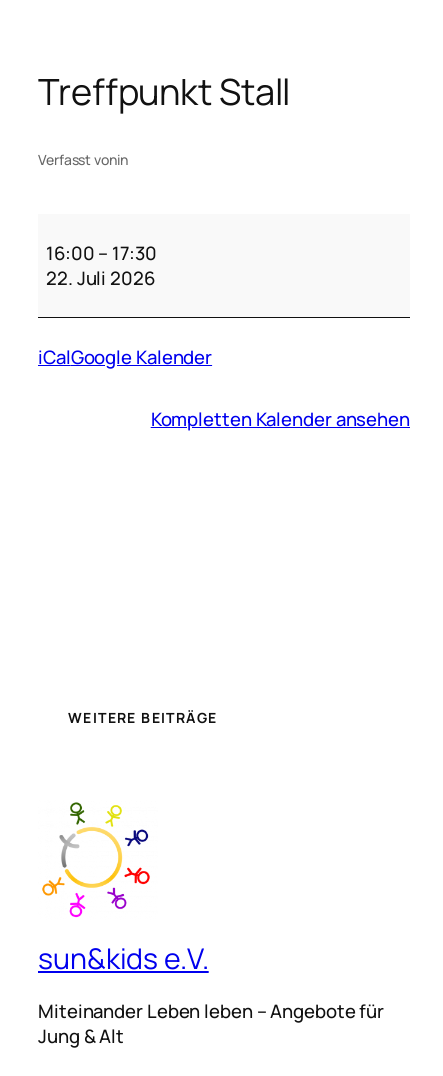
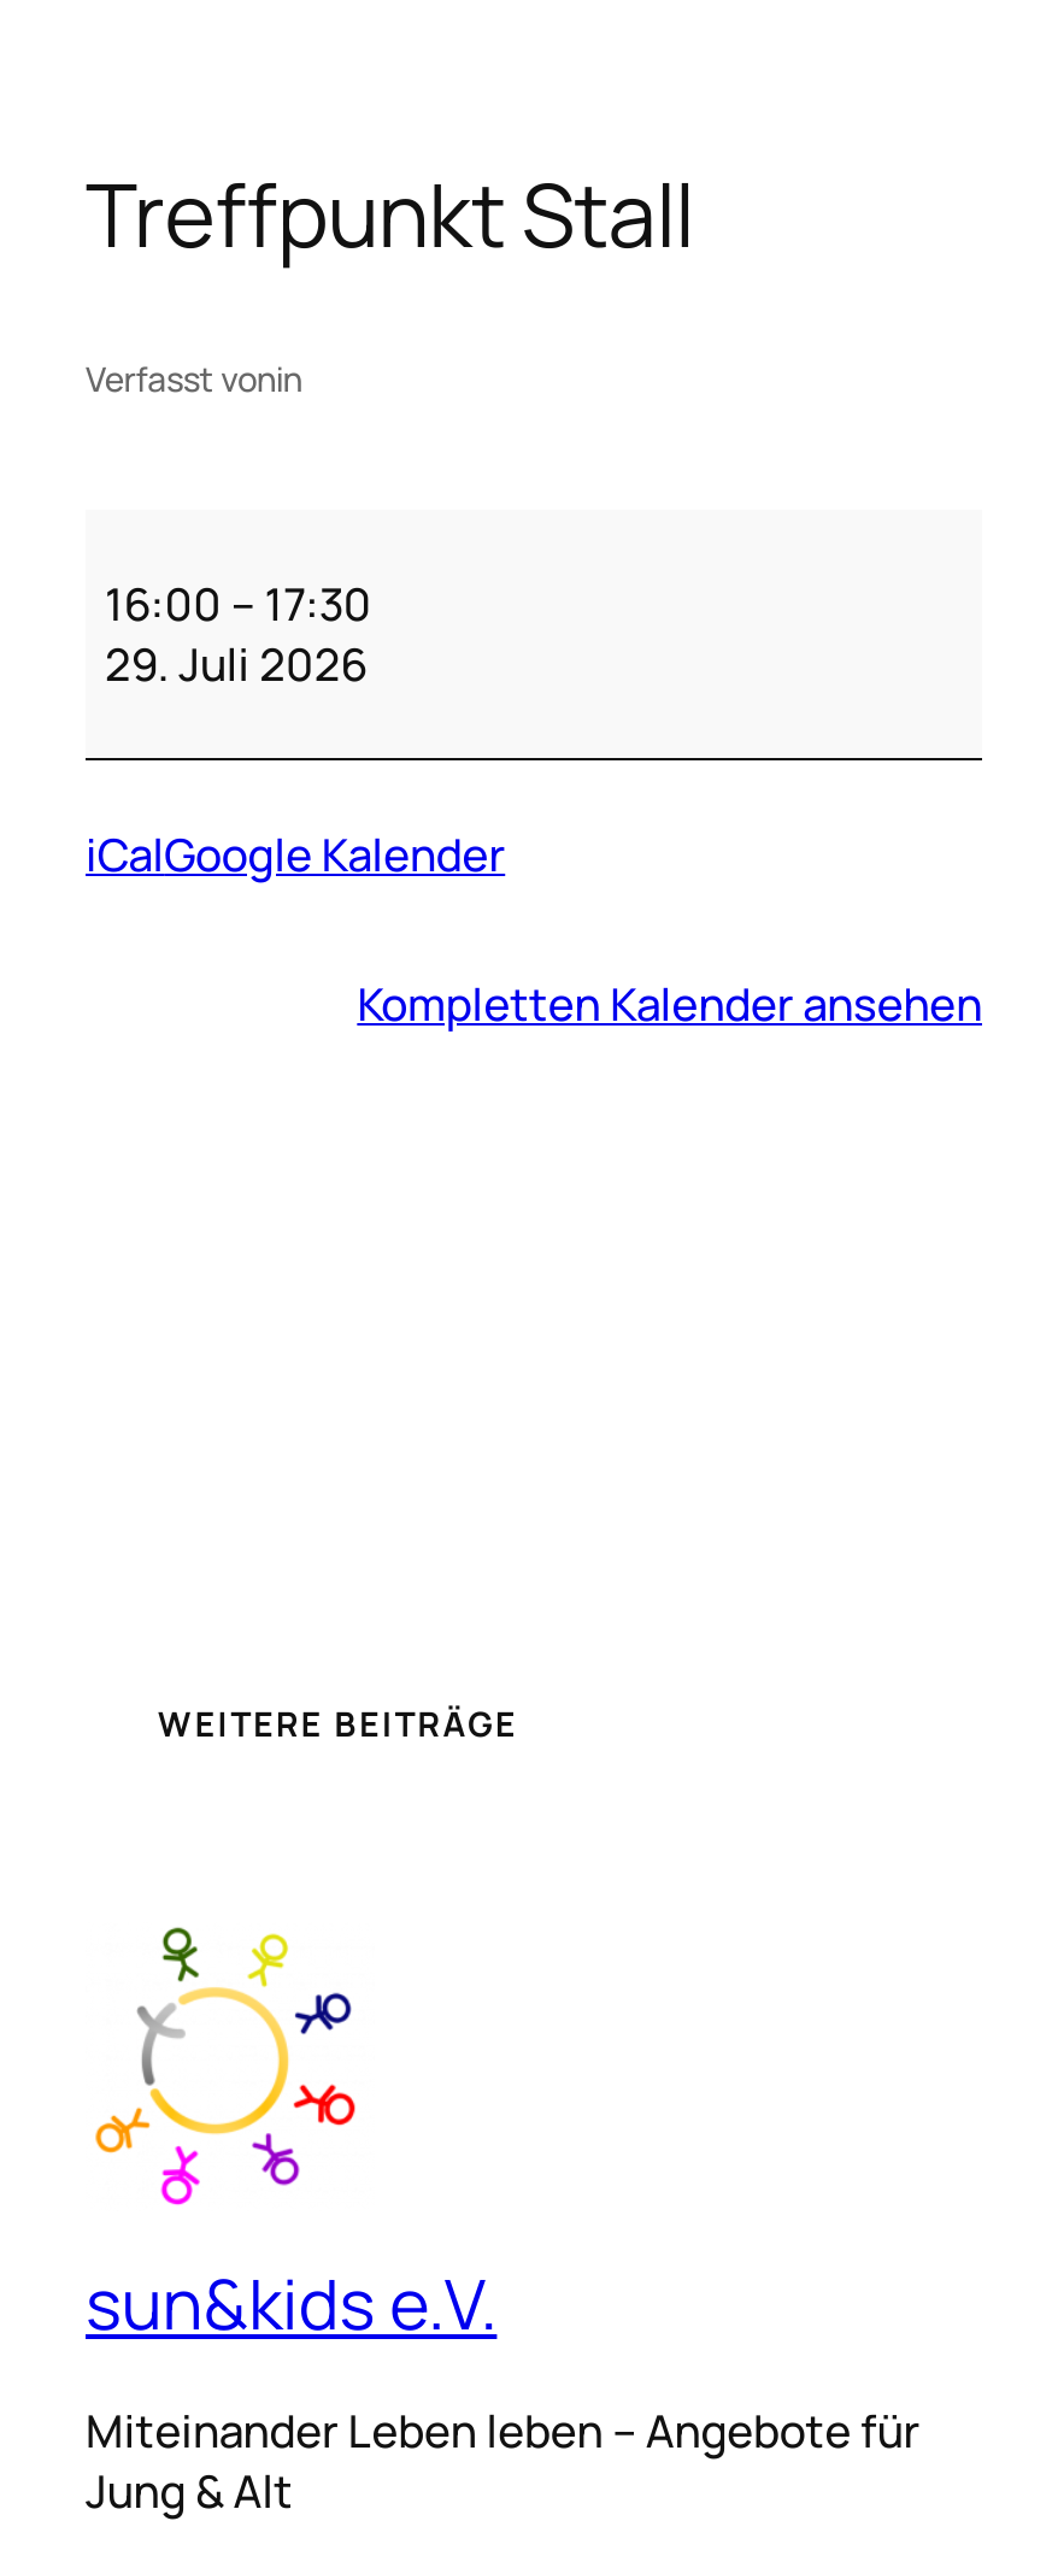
- 22. Juli 2026
+ 29. Juli 2026
